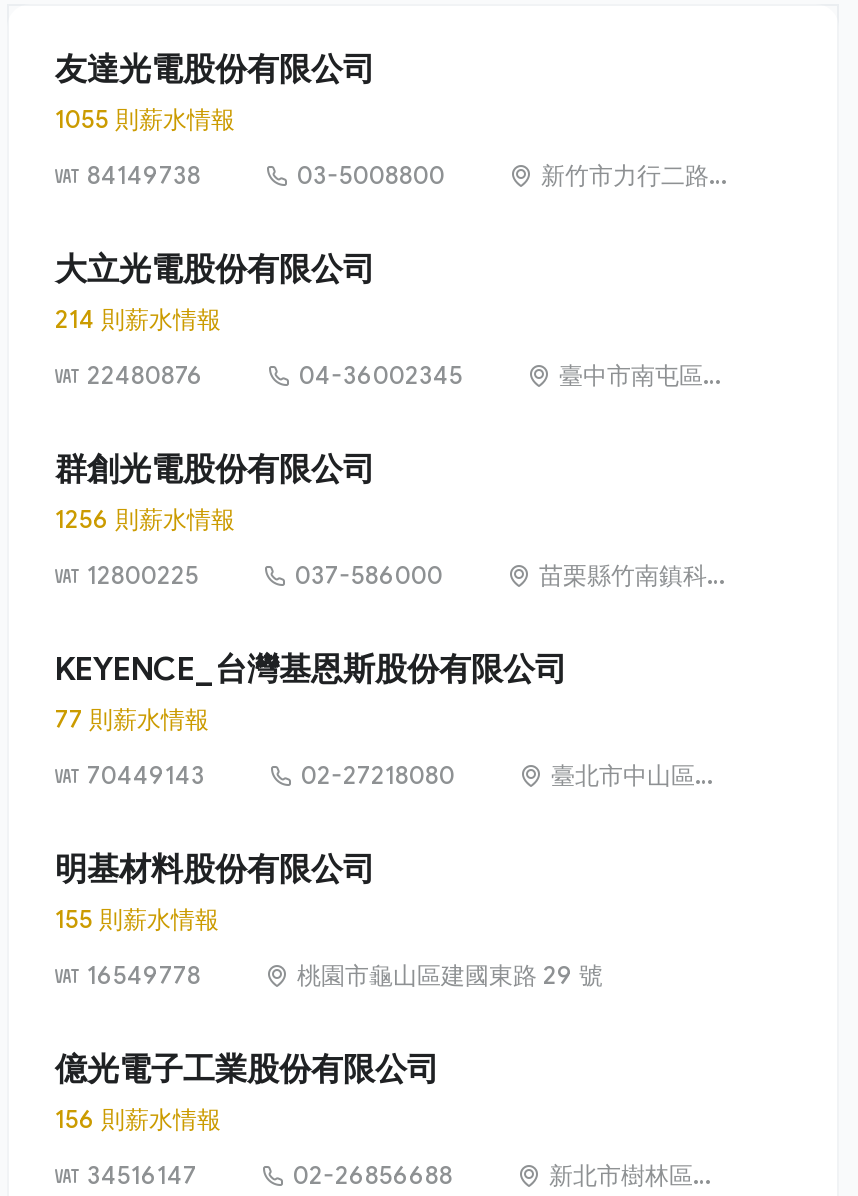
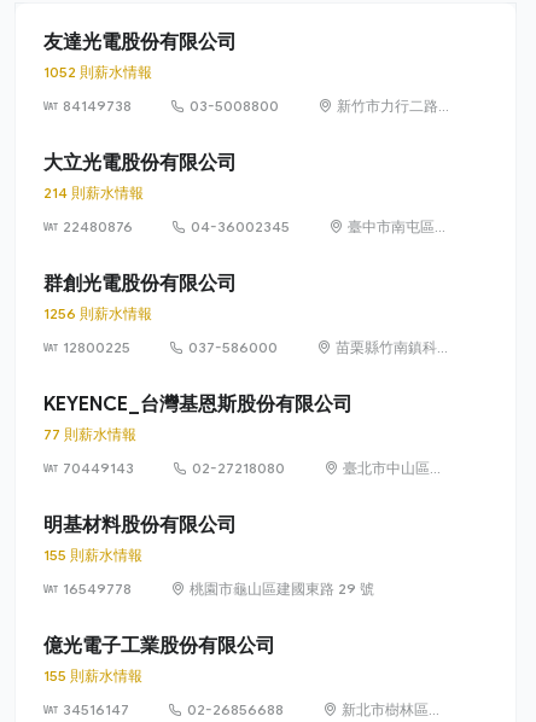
- 1055 則薪水情報
+ 1052 則薪水情報

- 156 則薪水情報
+ 155 則薪水情報
